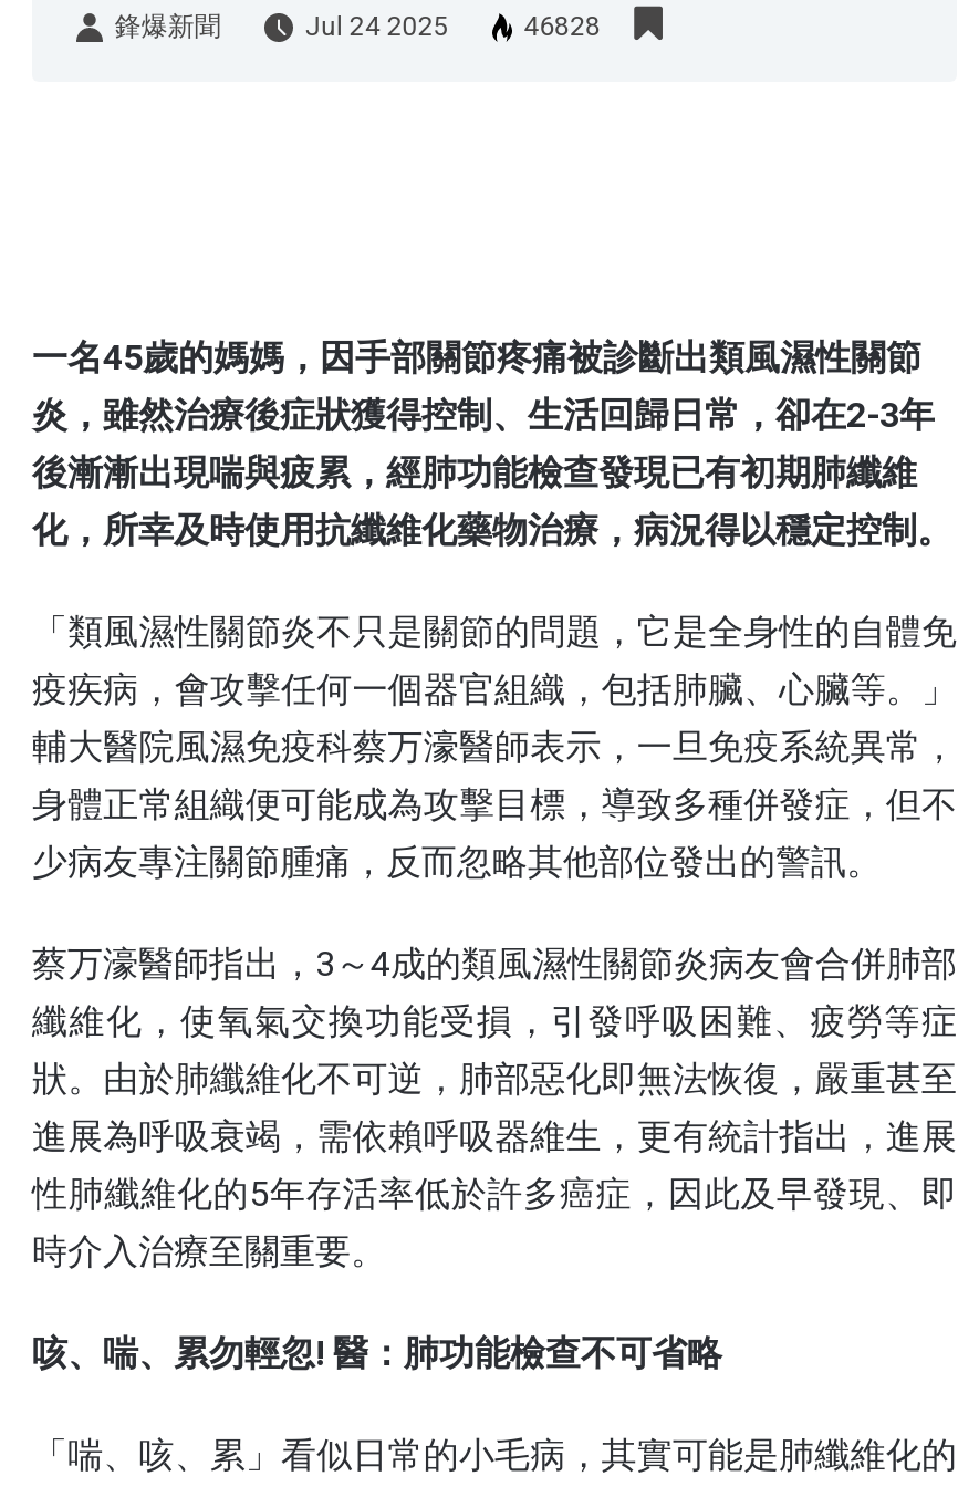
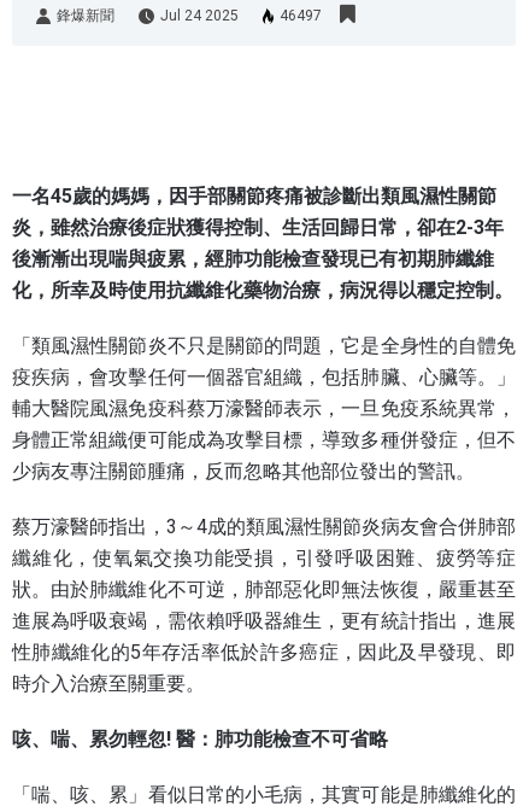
- 46828
+ 46497
